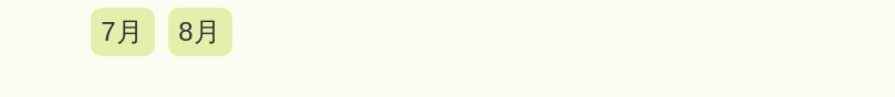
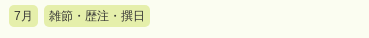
- 8月
+ 雑節・歴注・撰日
